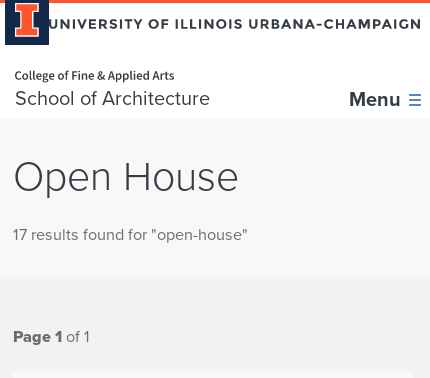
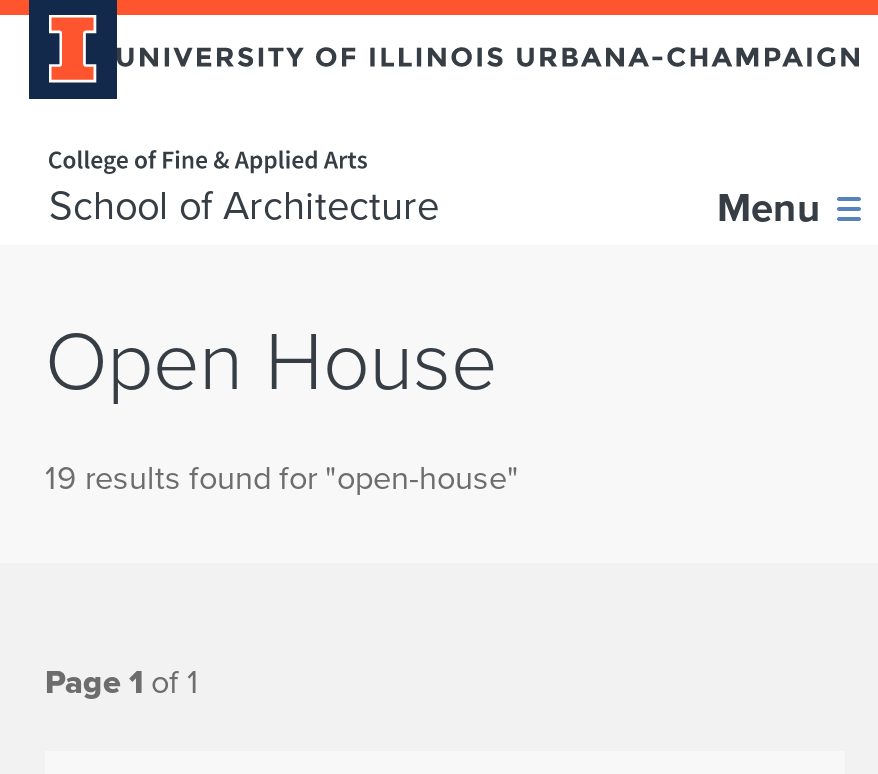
- 17 results found for "open-house"
+ 19 results found for "open-house"
